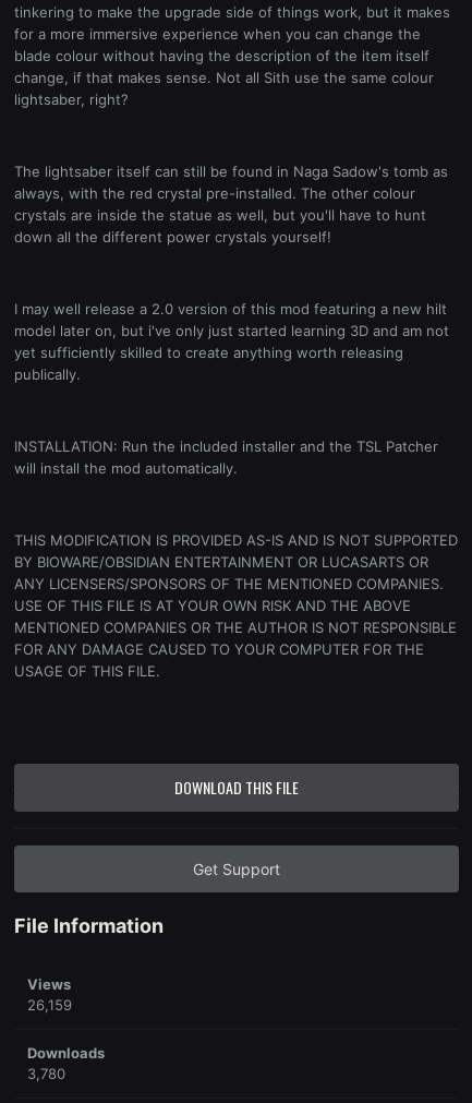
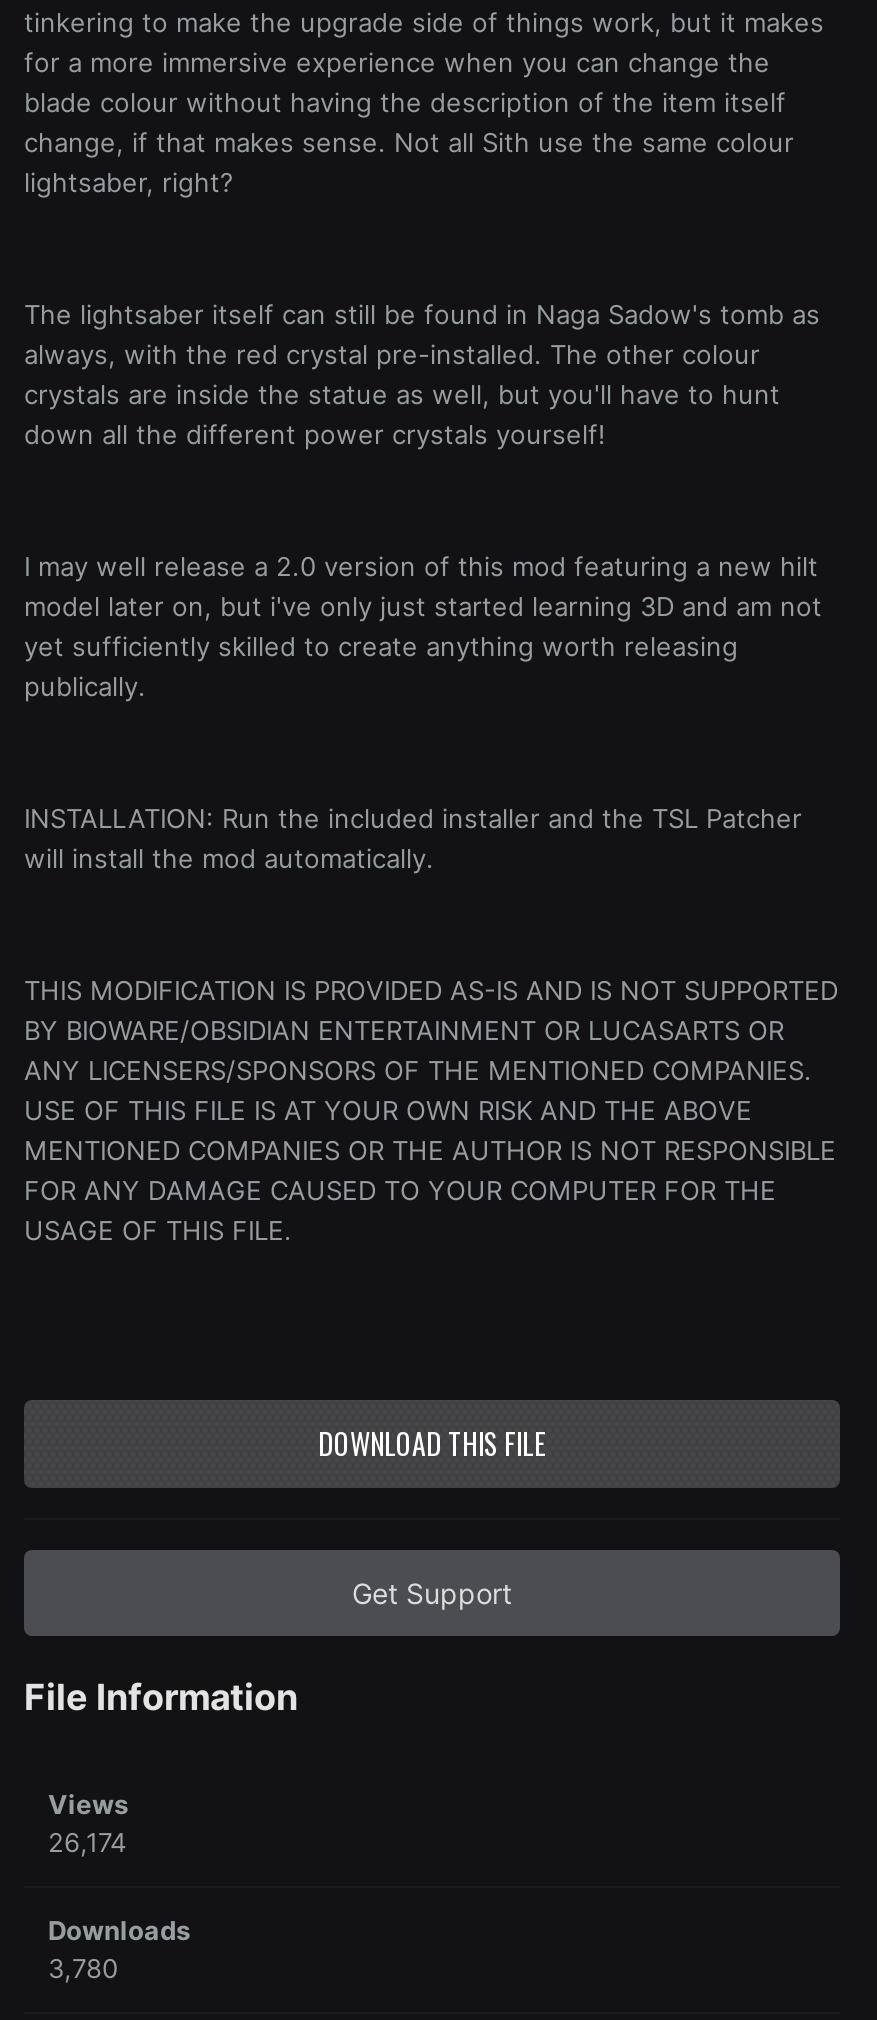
- 26,159
+ 26,174
